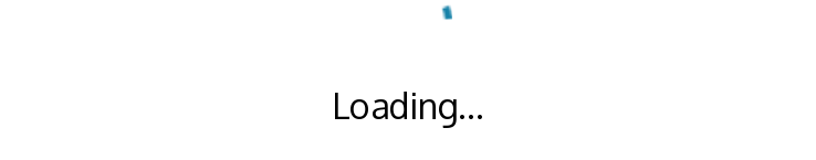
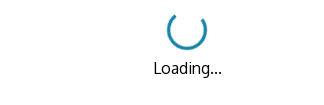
+ [image]
